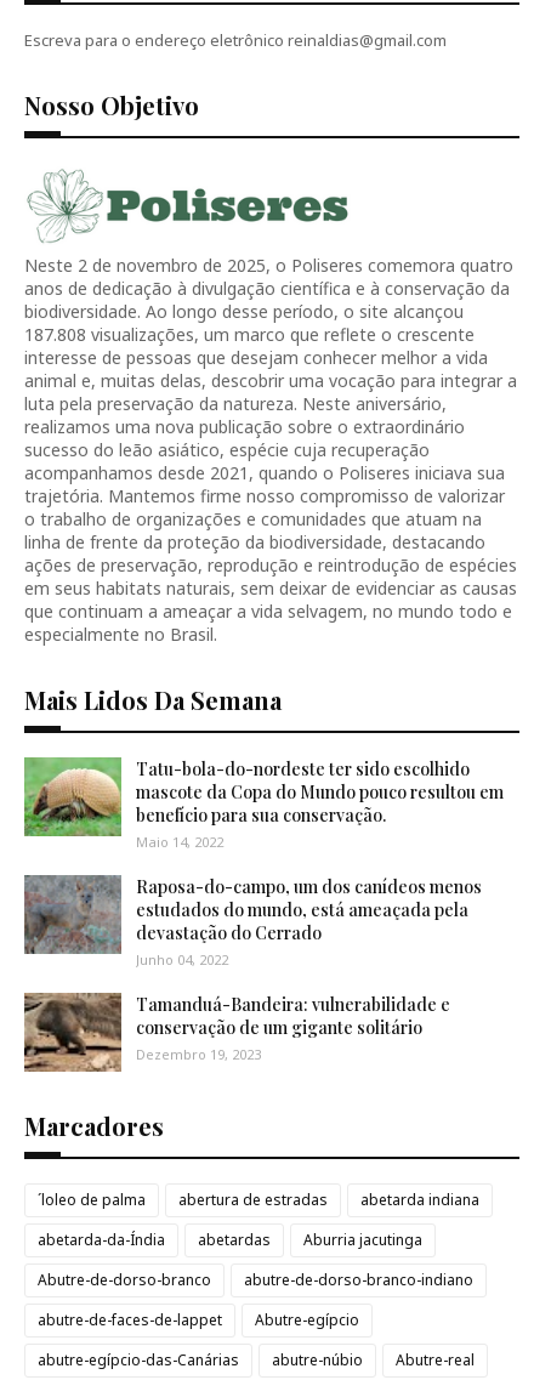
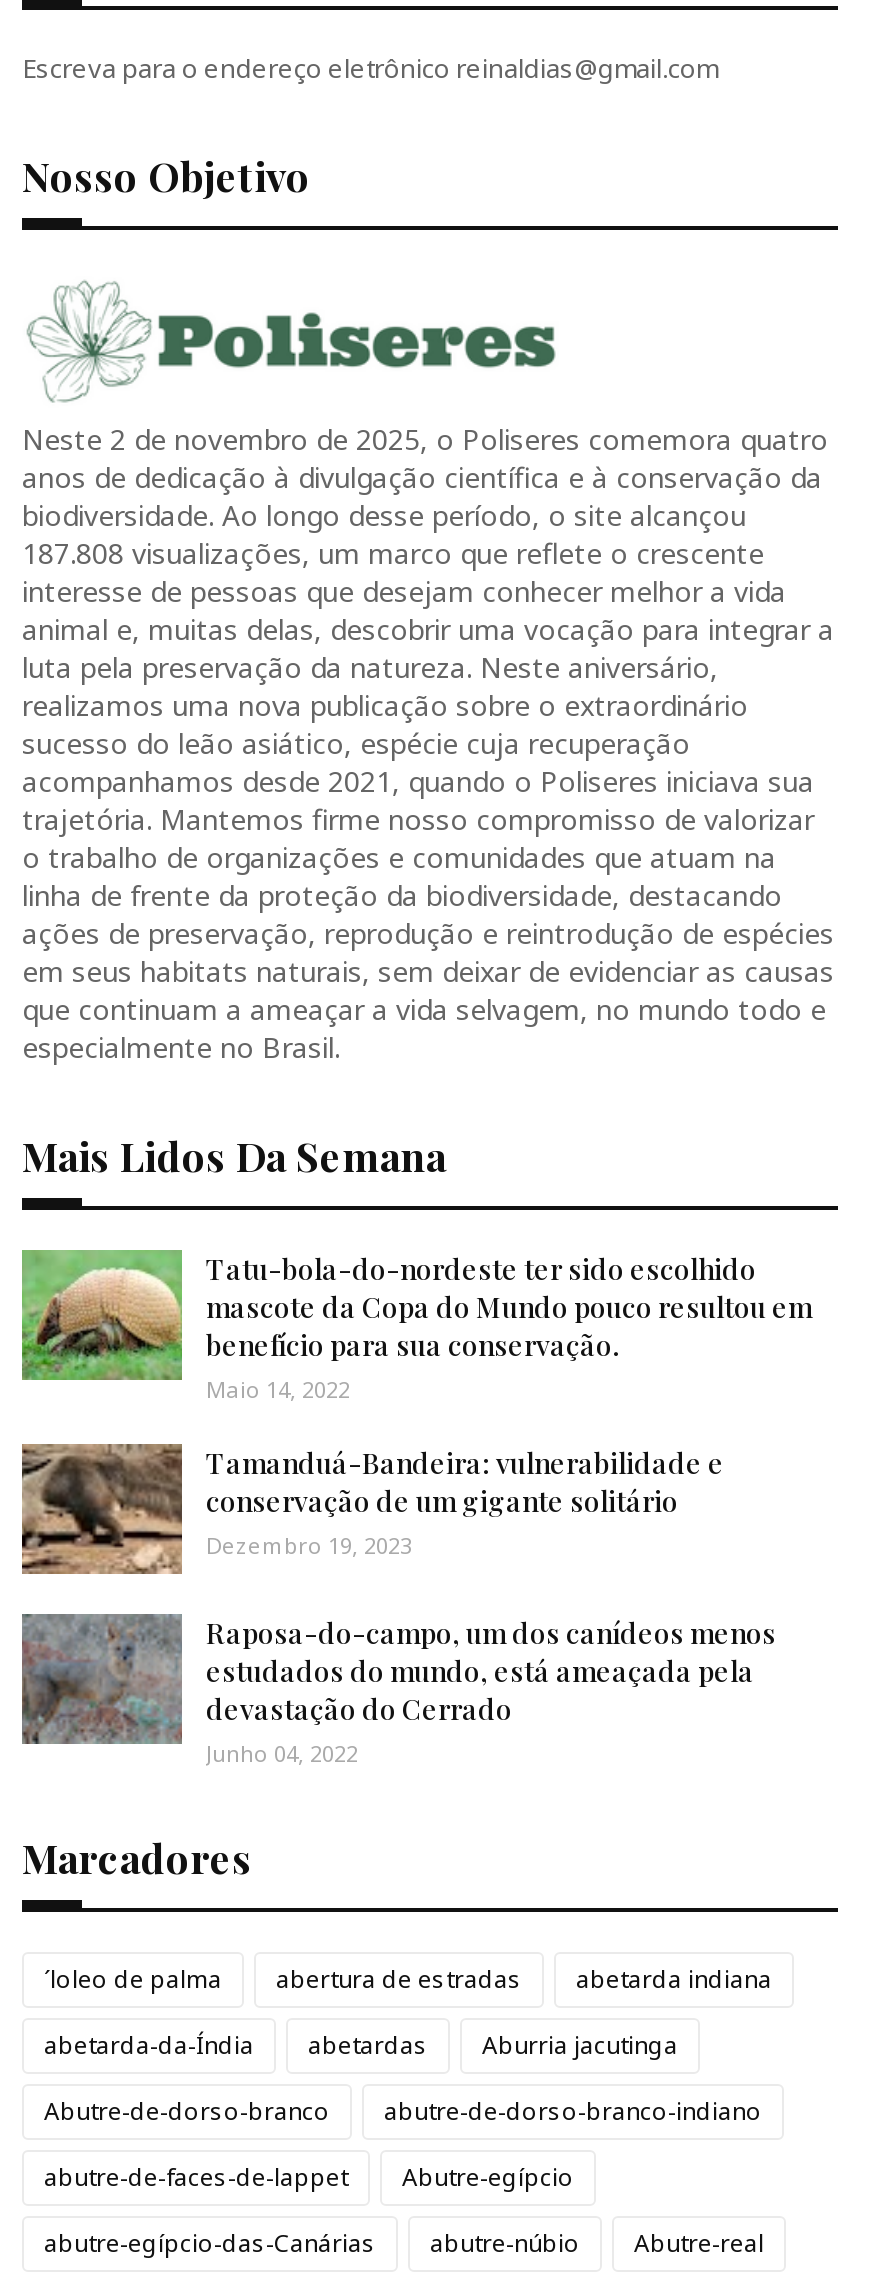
moved down: [image] | Raposa-do-campo, um dos canídeos menos | estudados do mundo, está ameaçada pela | devastação do Cerrado | Junho 04, 2022

moved up: [image] | Tamanduá-Bandeira: vulnerabilidade e | conservação de um gigante solitário | Dezembro 19, 2023
